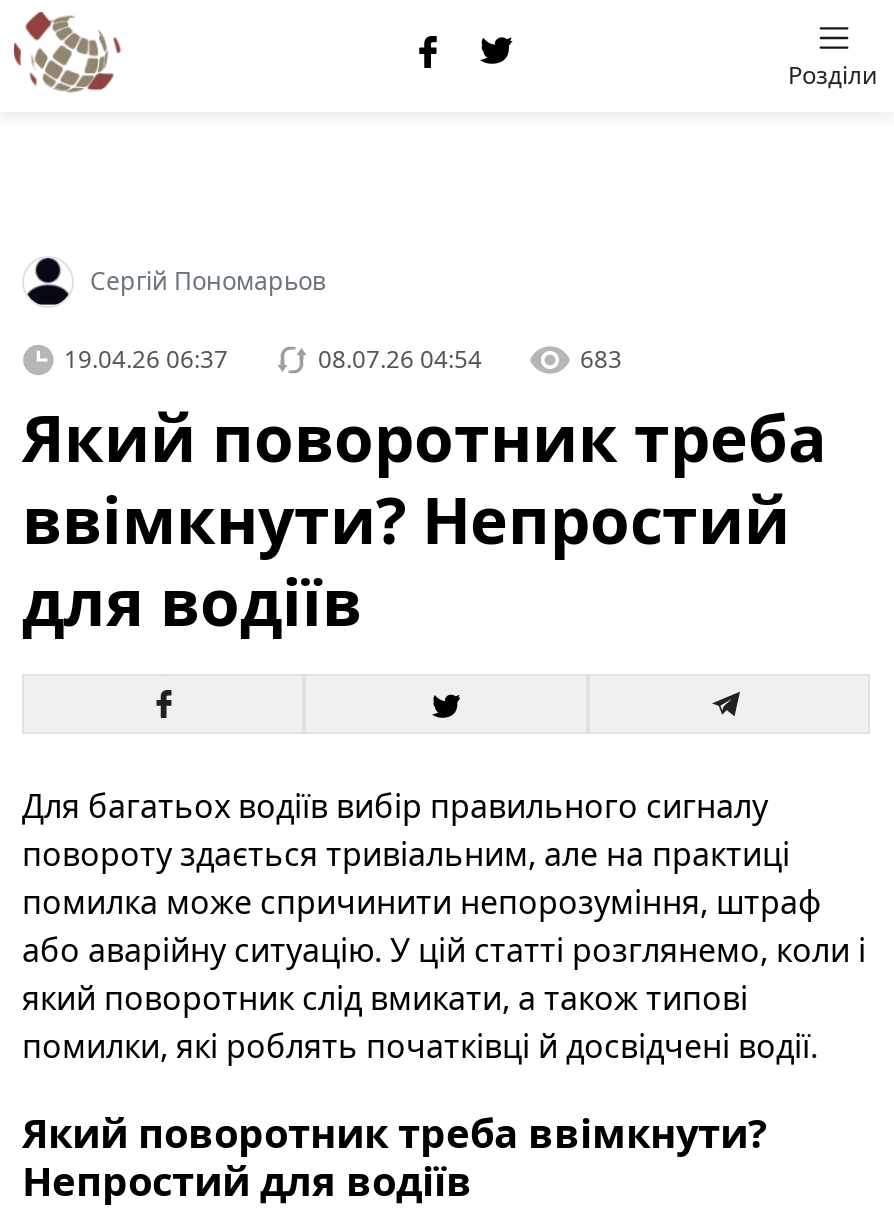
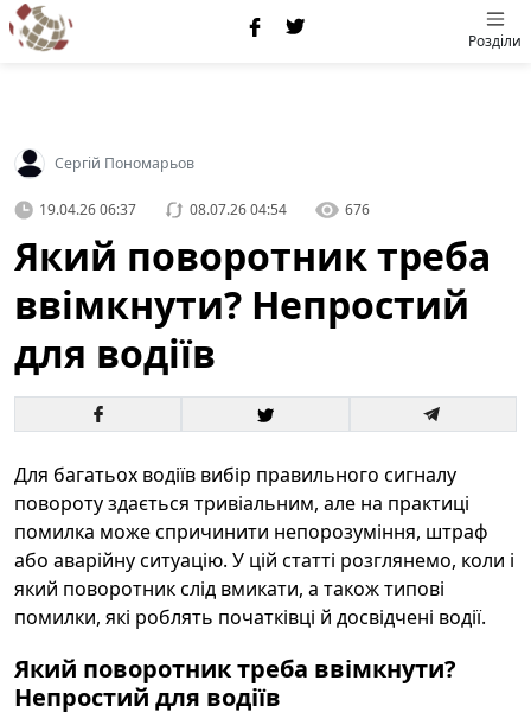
- 683
+ 676
